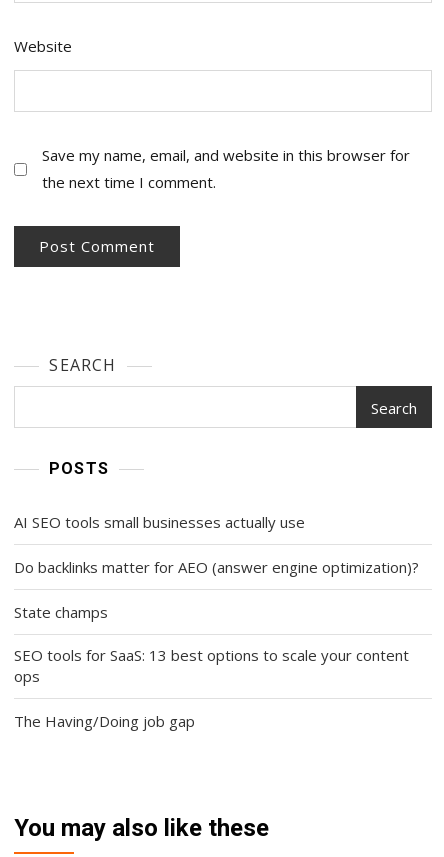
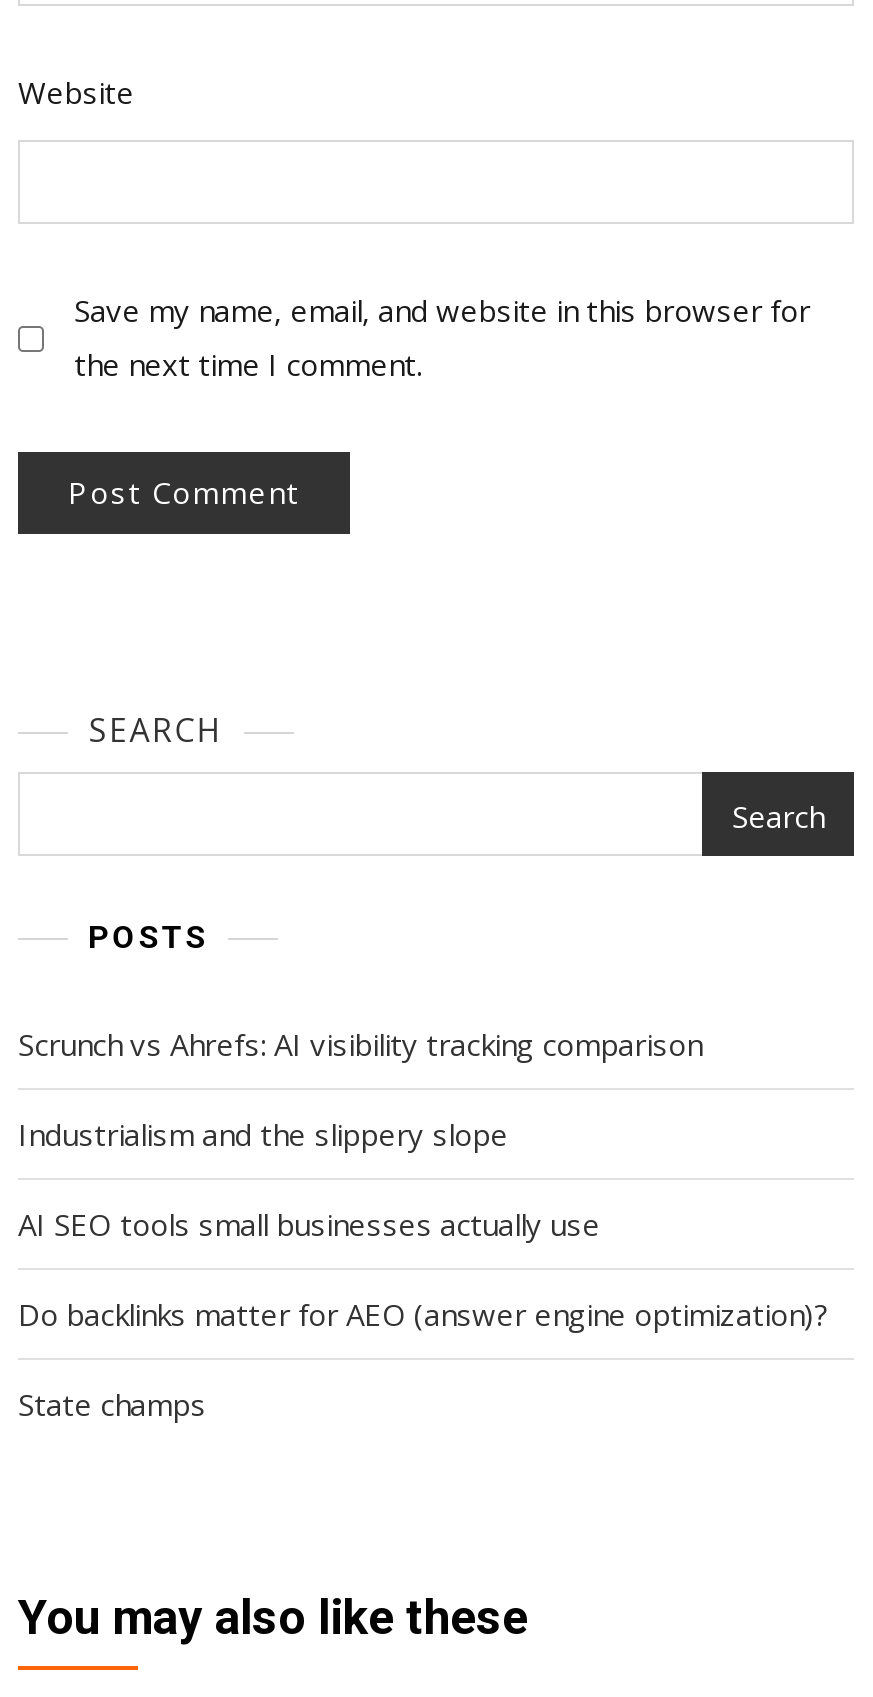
+ Scrunch vs Ahrefs: AI visibility tracking comparison
+ Industrialism and the slippery slope

moved down: AI SEO tools small businesses actually use | Do backlinks matter for AEO (answer engine optimization)? | State champs

- SEO tools for SaaS: 13 best options to scale your content
- ops
- The Having/Doing job gap
